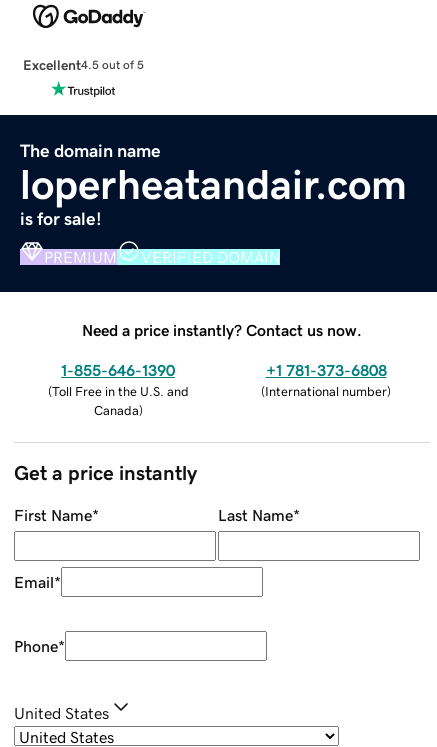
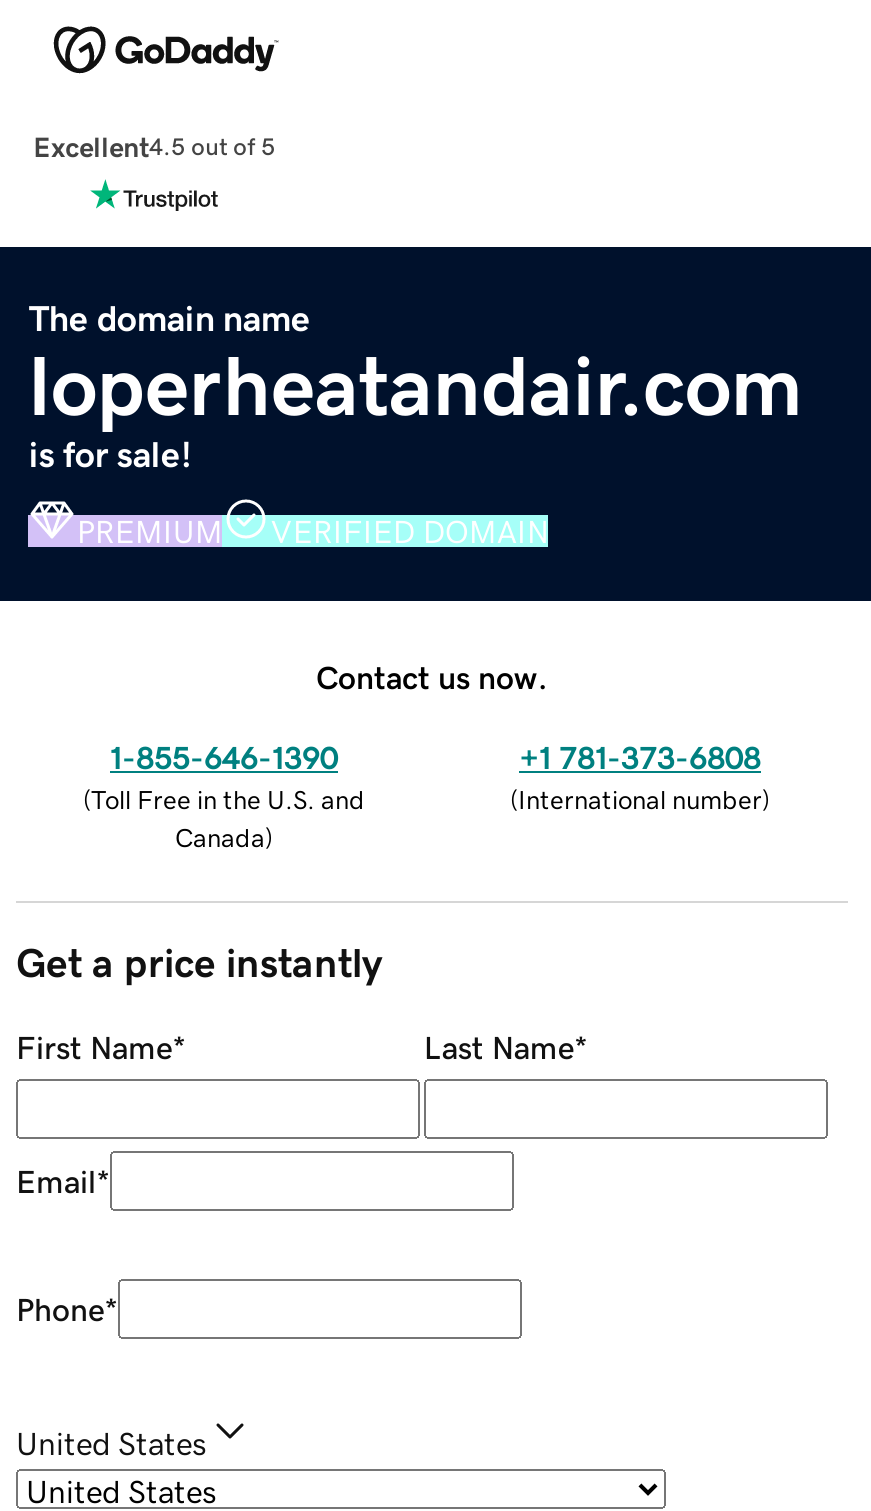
- Need a price instantly? Contact us now.
+ Contact us now.
